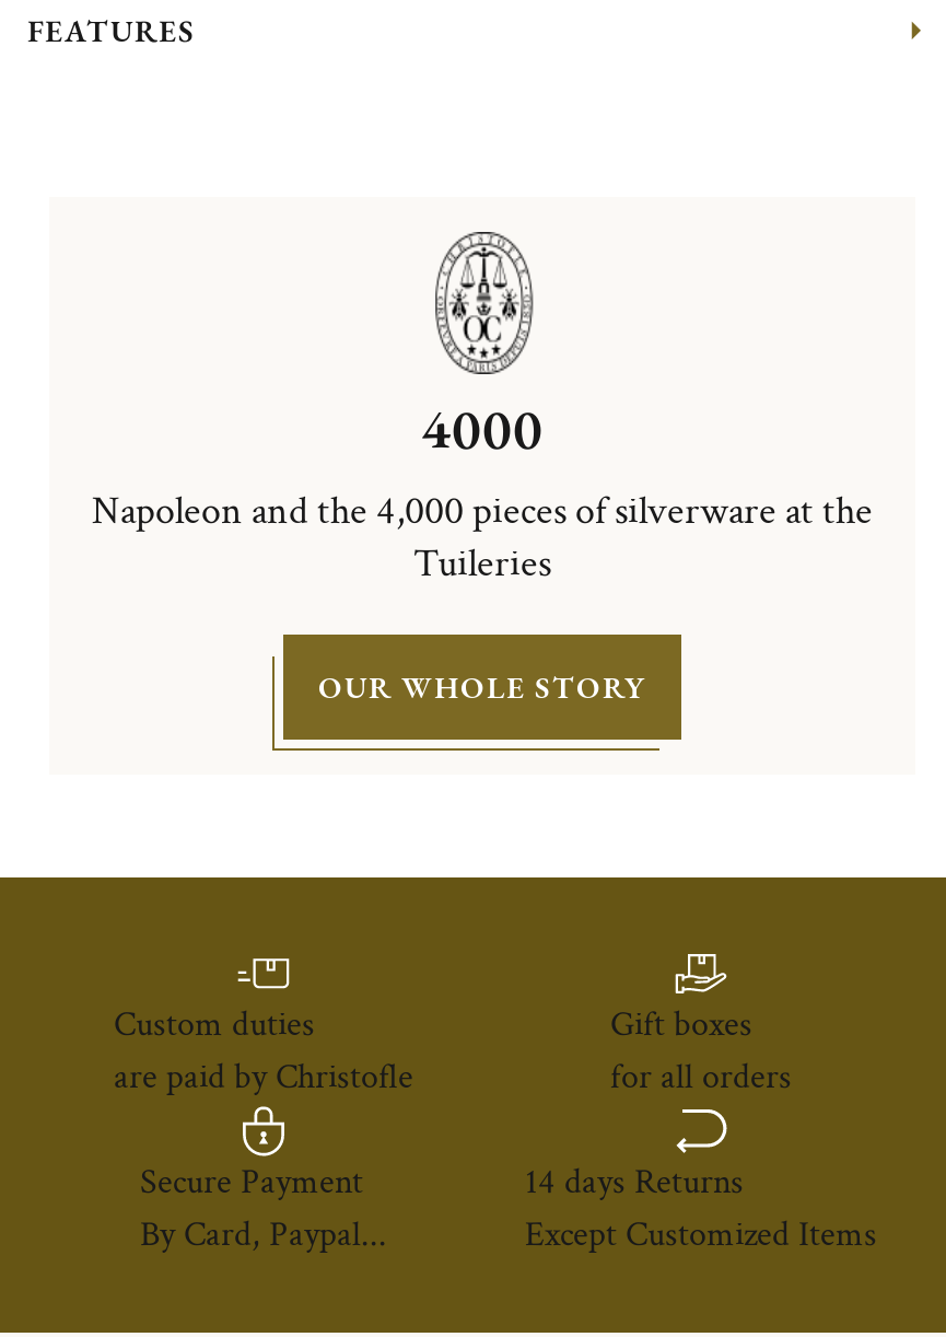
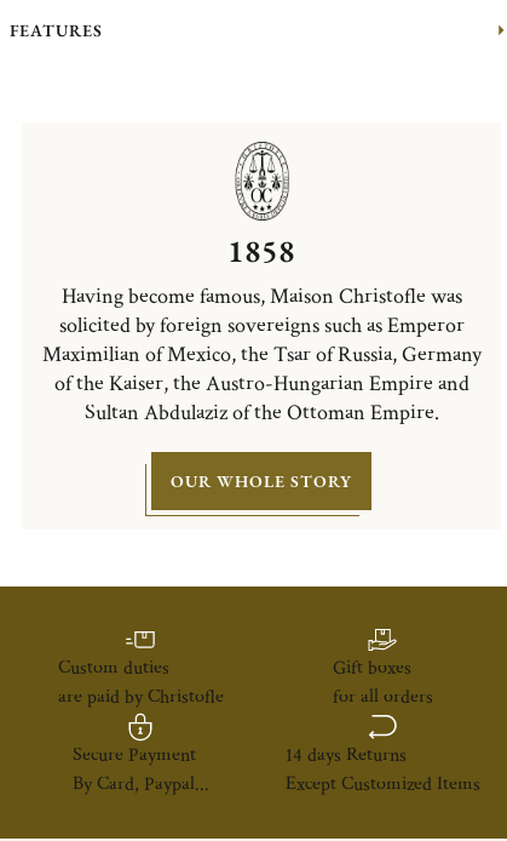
- 4000
- Napoleon and the 4,000 pieces of silverware at the
- Tuileries
+ 1858
+ Having become famous, Maison Christofle was
+ solicited by foreign sovereigns such as Emperor
+ Maximilian of Mexico, the Tsar of Russia, Germany
+ of the Kaiser, the Austro-Hungarian Empire and
+ Sultan Abdulaziz of the Ottoman Empire.
